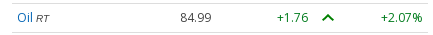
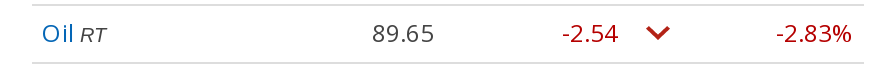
- 84.99
+ 89.65

- +1.76
+ -2.54

- +2.07%
+ -2.83%
